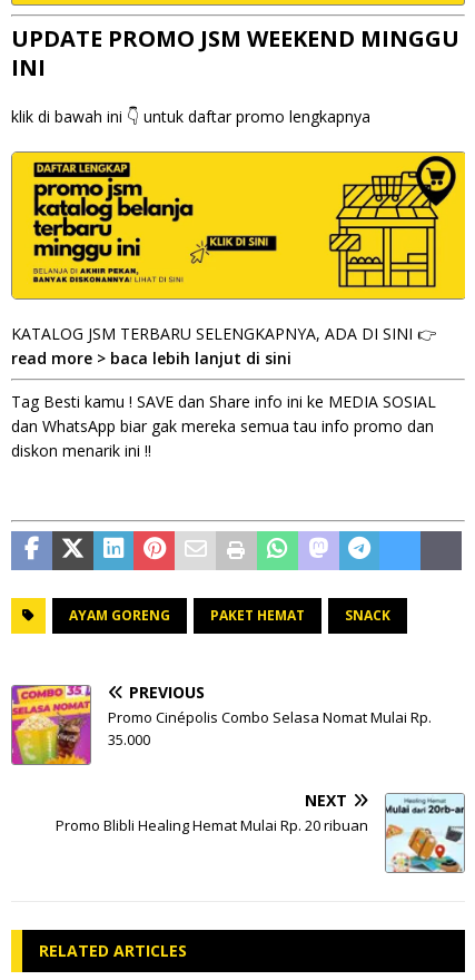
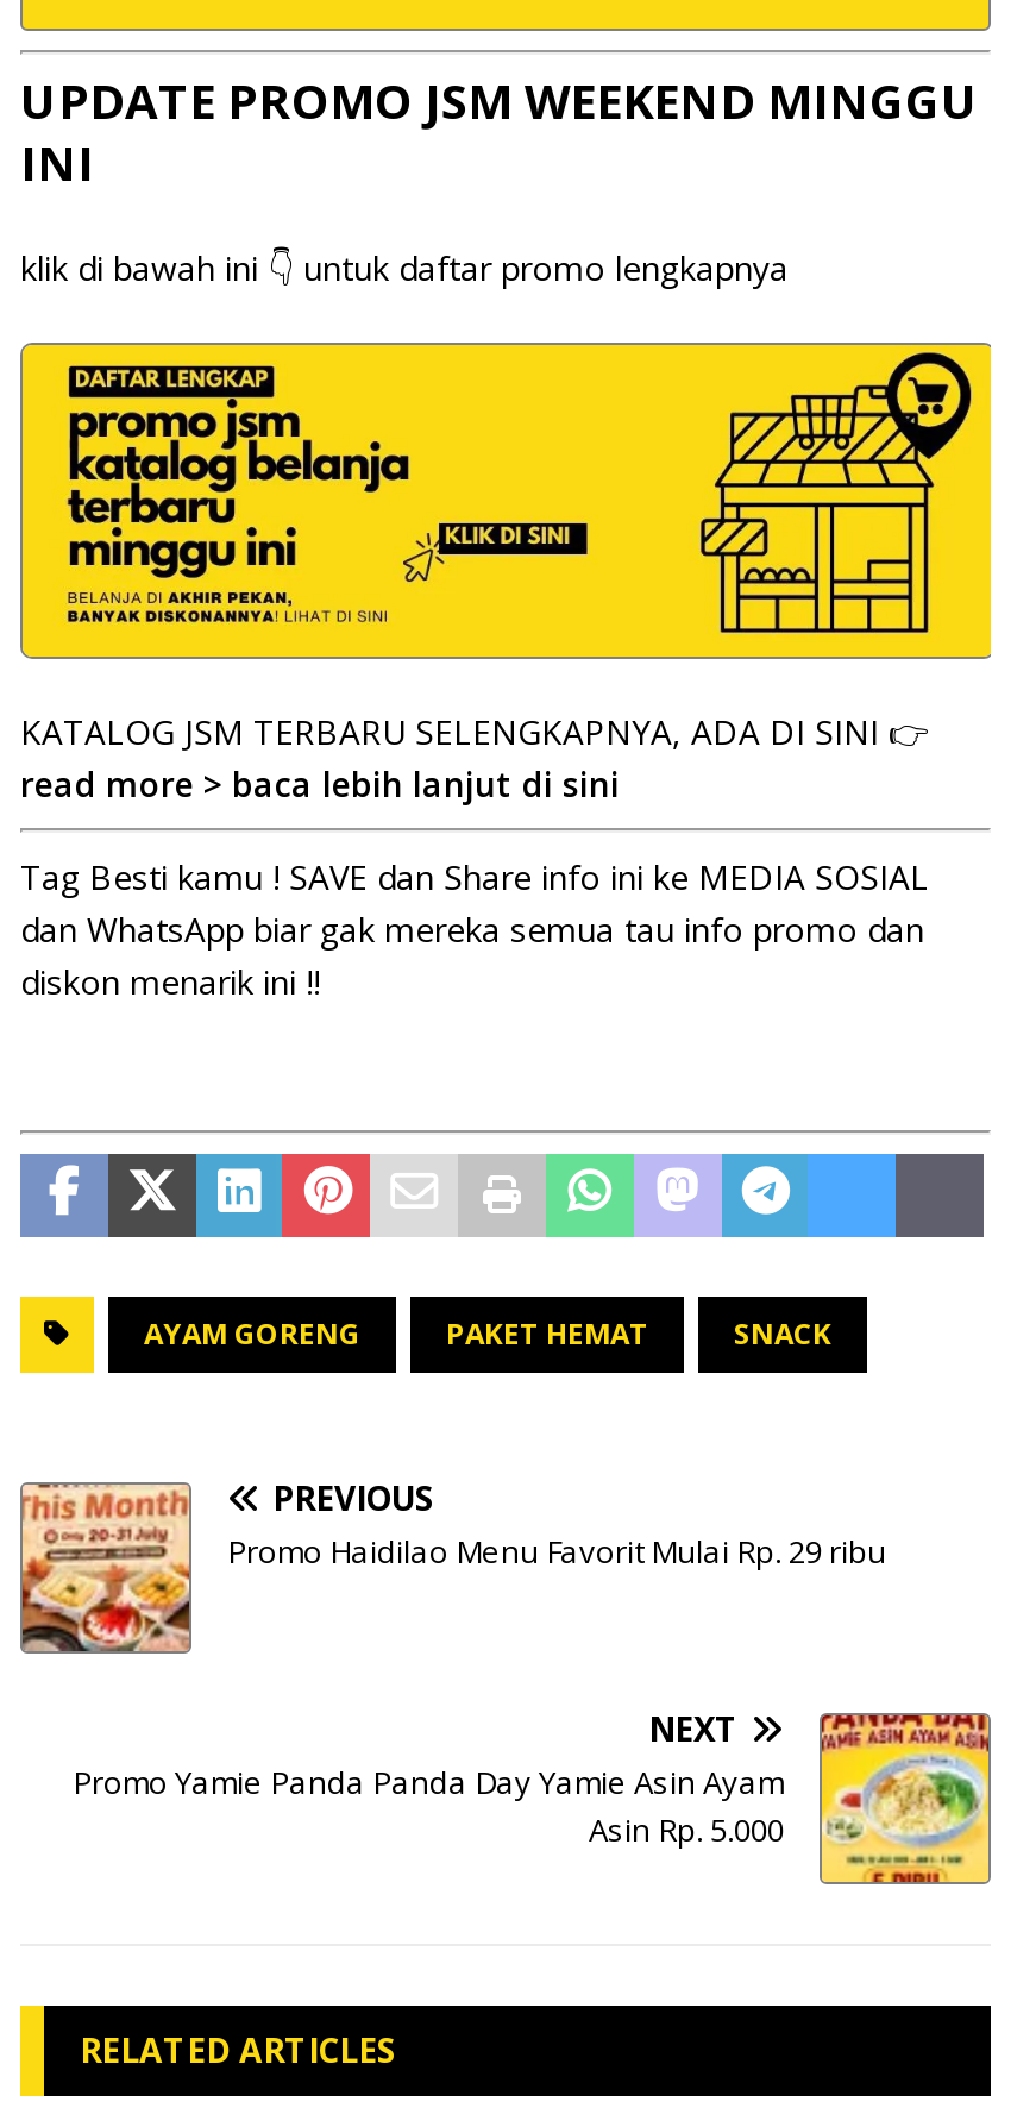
- [image]
- Promo Cinépolis Combo Selasa Nomat Mulai Rp.
- 35.000
+ [image]
+ Promo Haidilao Menu Favorit Mulai Rp. 29 ribu

- [image]
- Promo Blibli Healing Hemat Mulai Rp. 20 ribuan
+ [image]
+ Promo Yamie Panda Panda Day Yamie Asin Ayam
+ Asin Rp. 5.000
